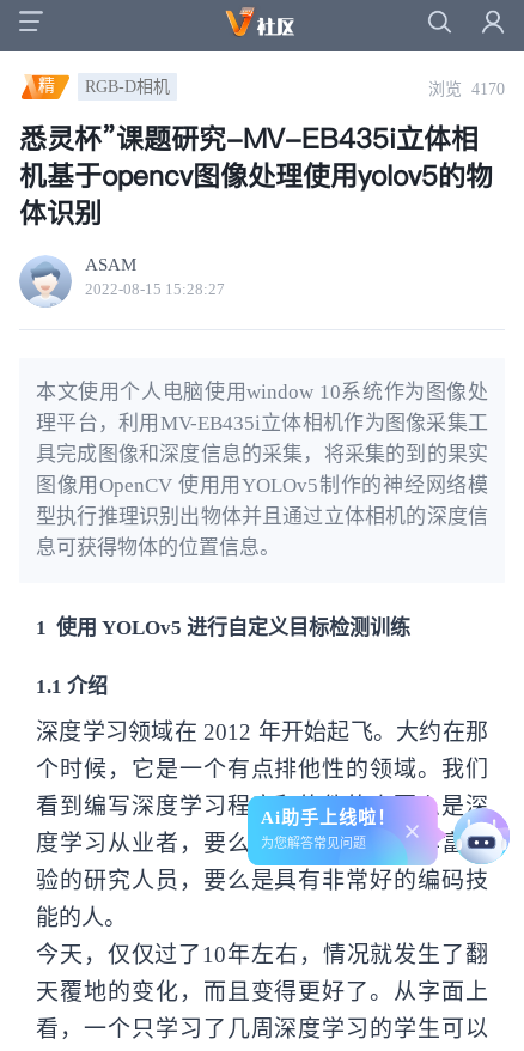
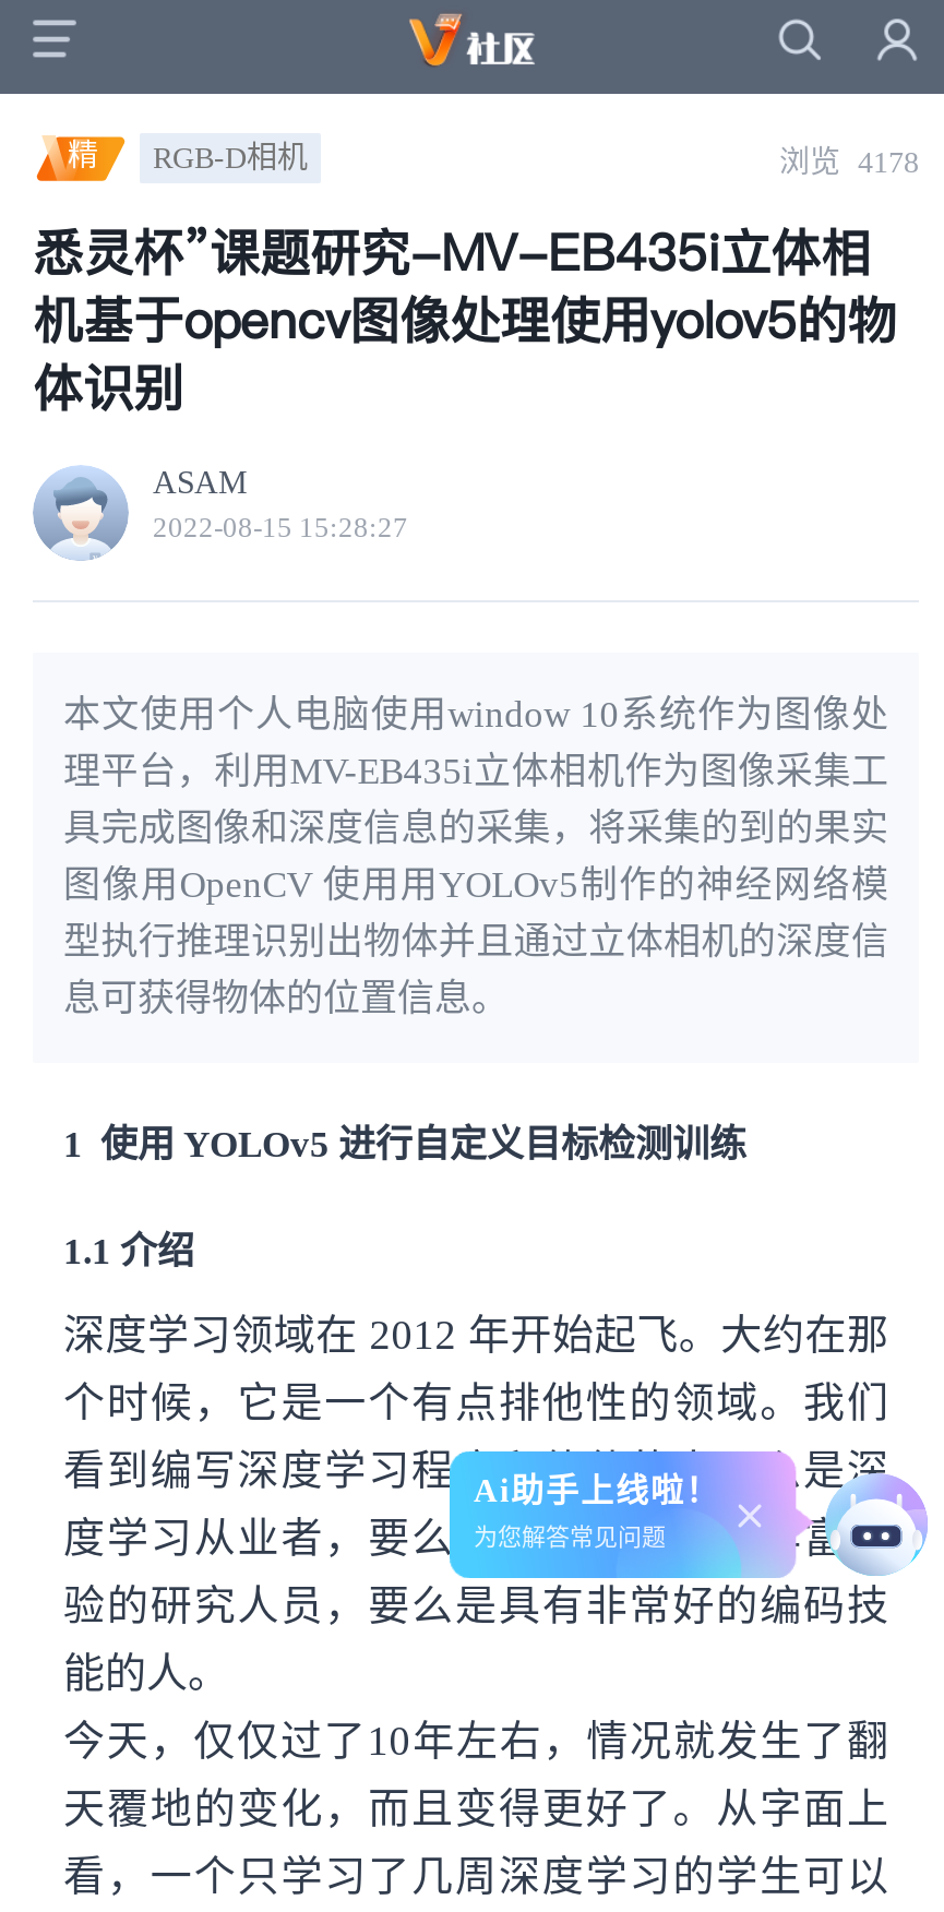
- 浏览 4170
+ 浏览 4178
